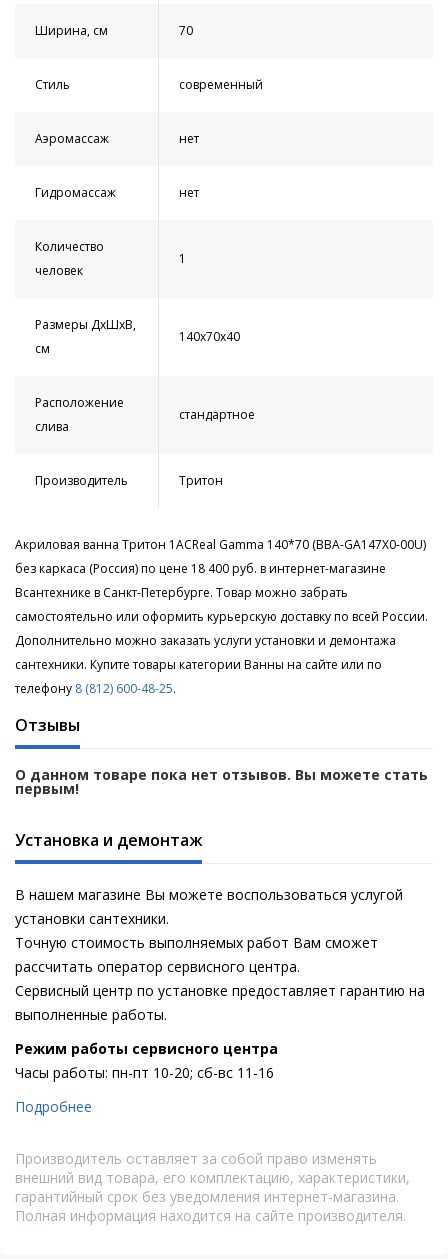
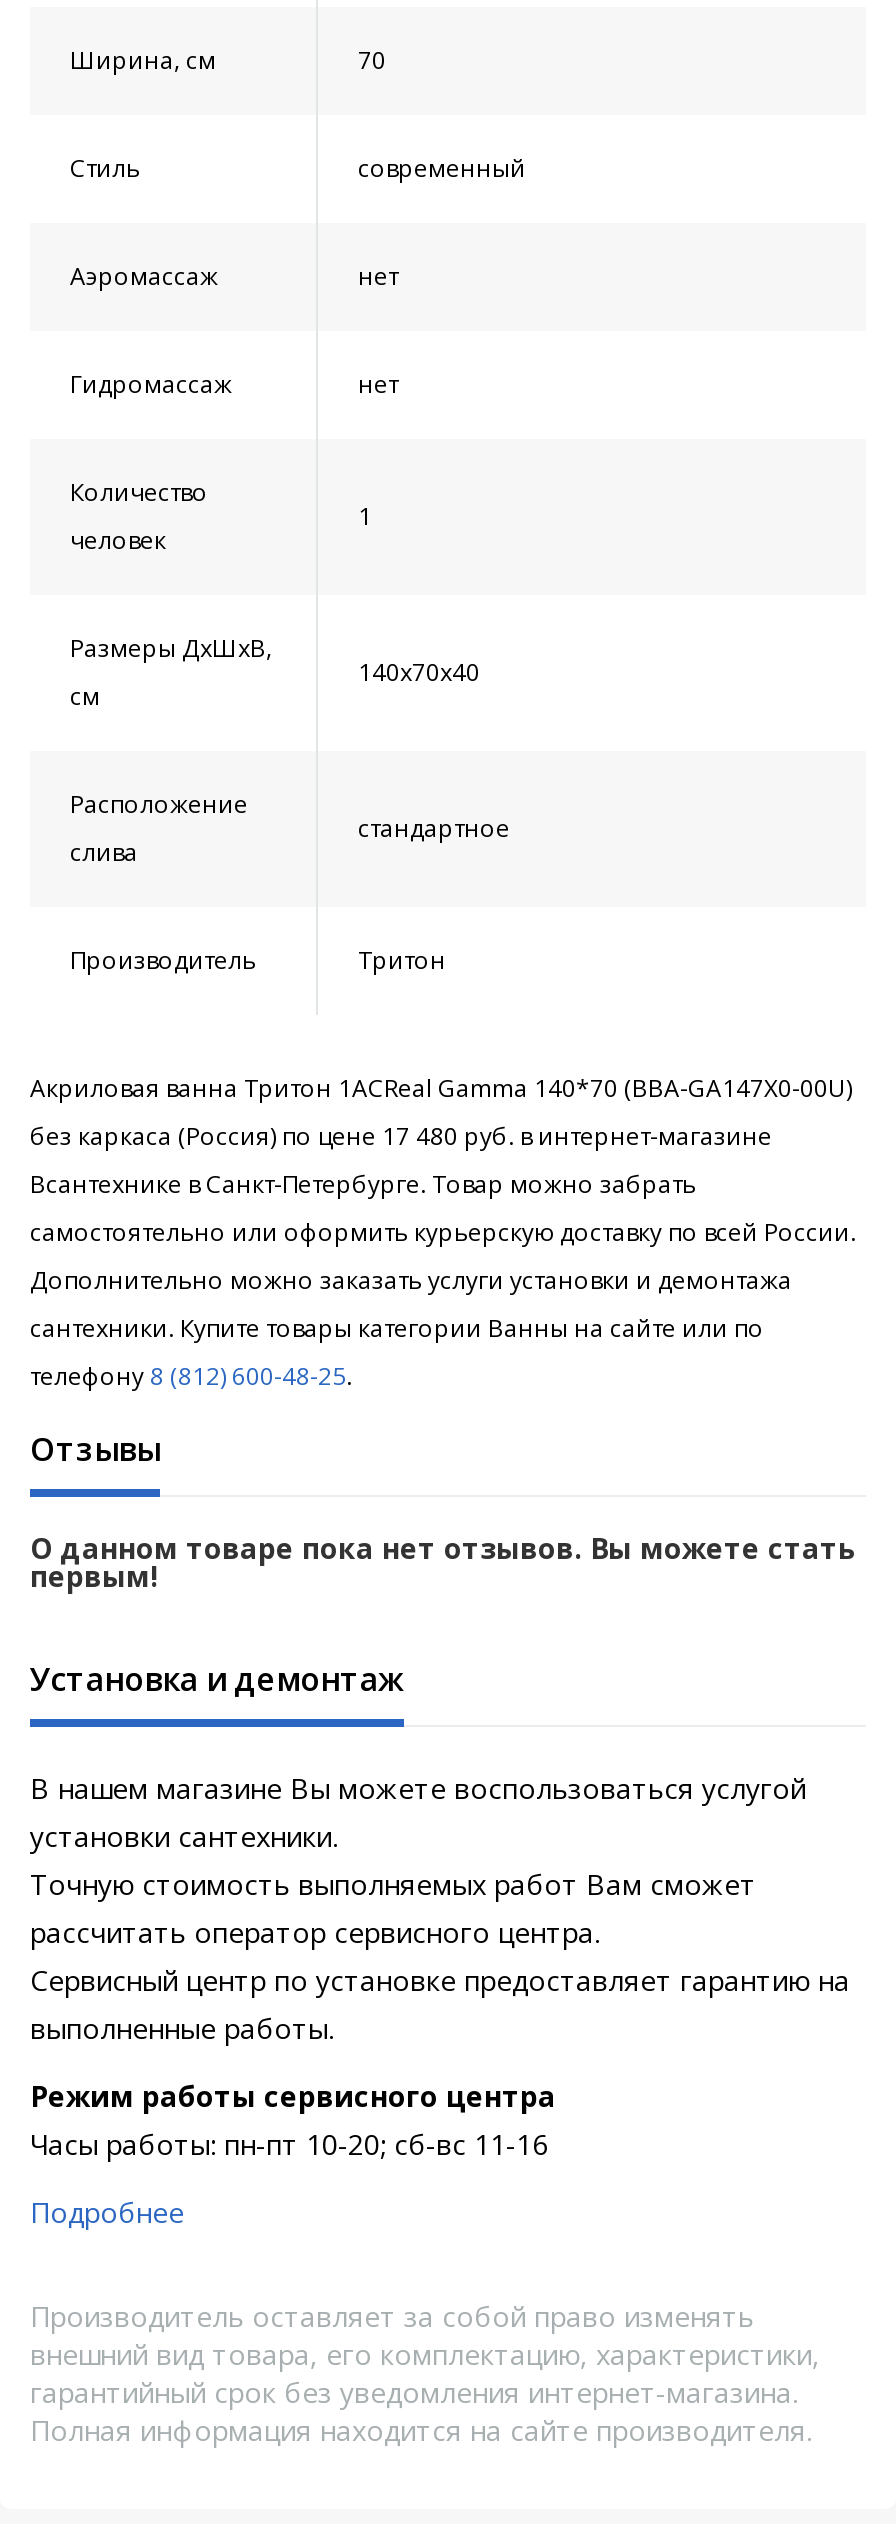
- без каркаса (Россия) по цене 18 400 руб. в интернет-магазине
+ без каркаса (Россия) по цене 17 480 руб. в интернет-магазине
